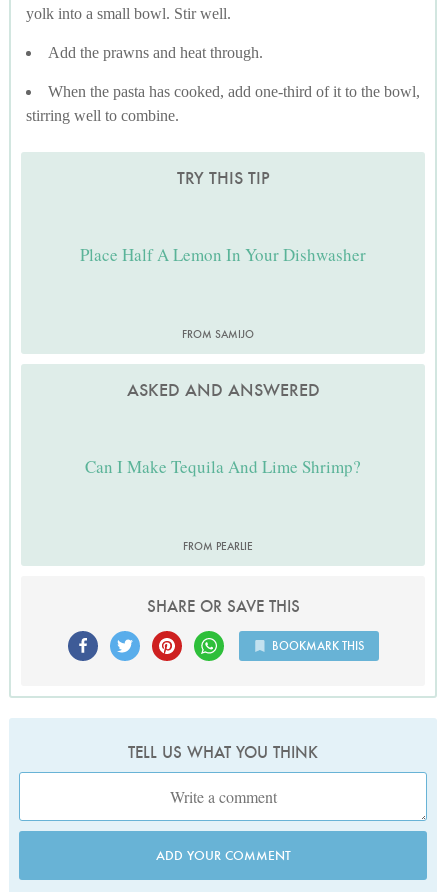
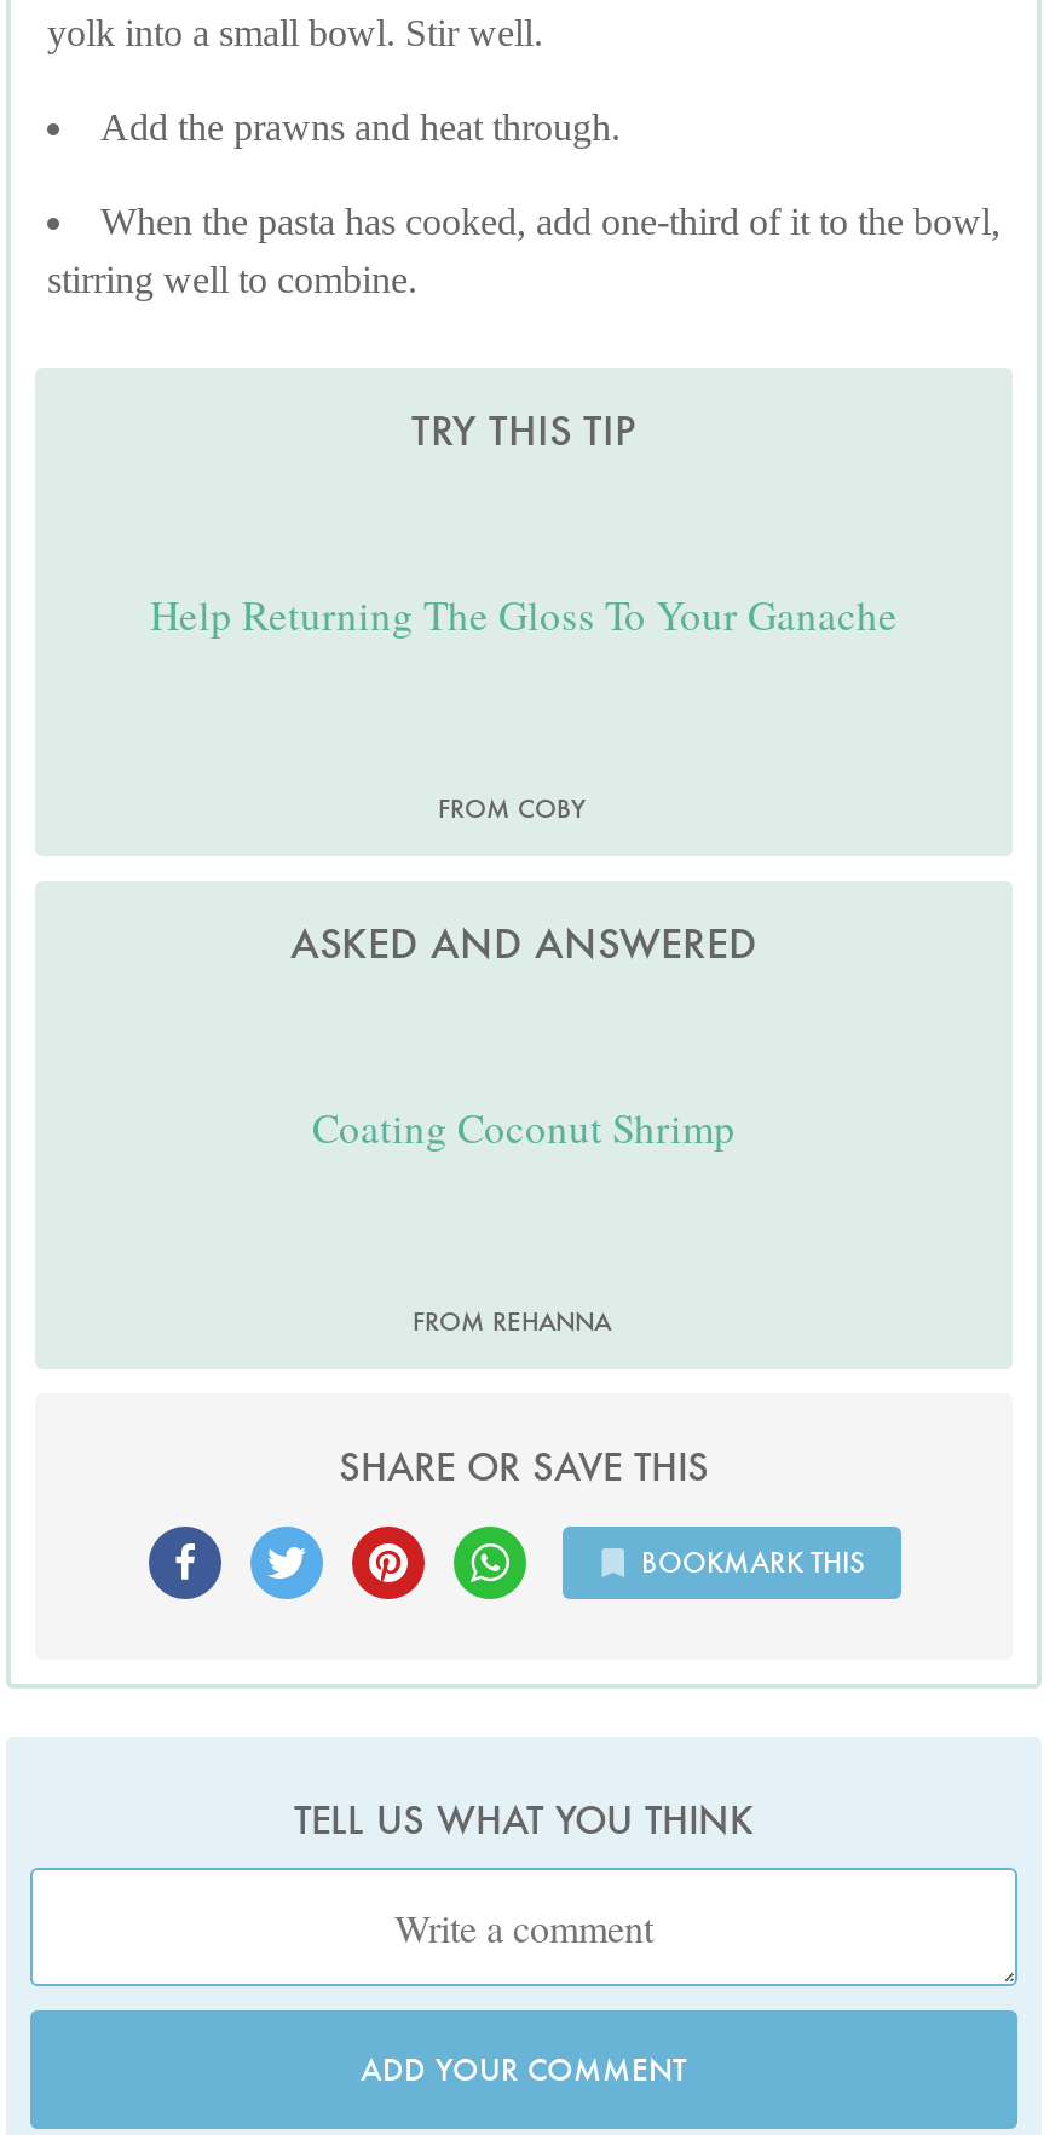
- Place Half A Lemon In Your Dishwasher
+ Help Returning The Gloss To Your Ganache

- FROM SAMIJO
+ FROM COBY

- Can I Make Tequila And Lime Shrimp?
+ Coating Coconut Shrimp

- FROM PEARLIE
+ FROM REHANNA
